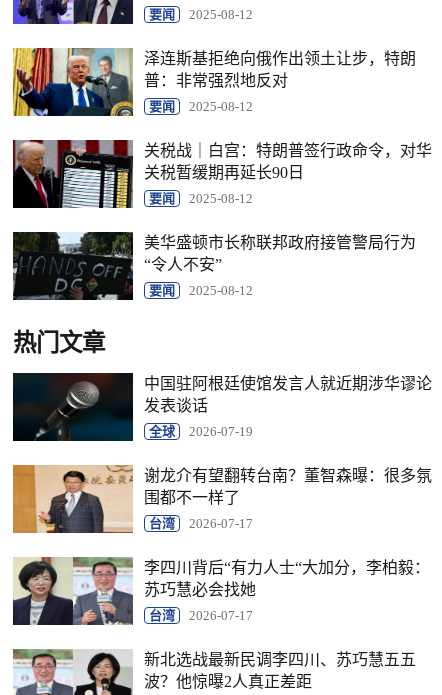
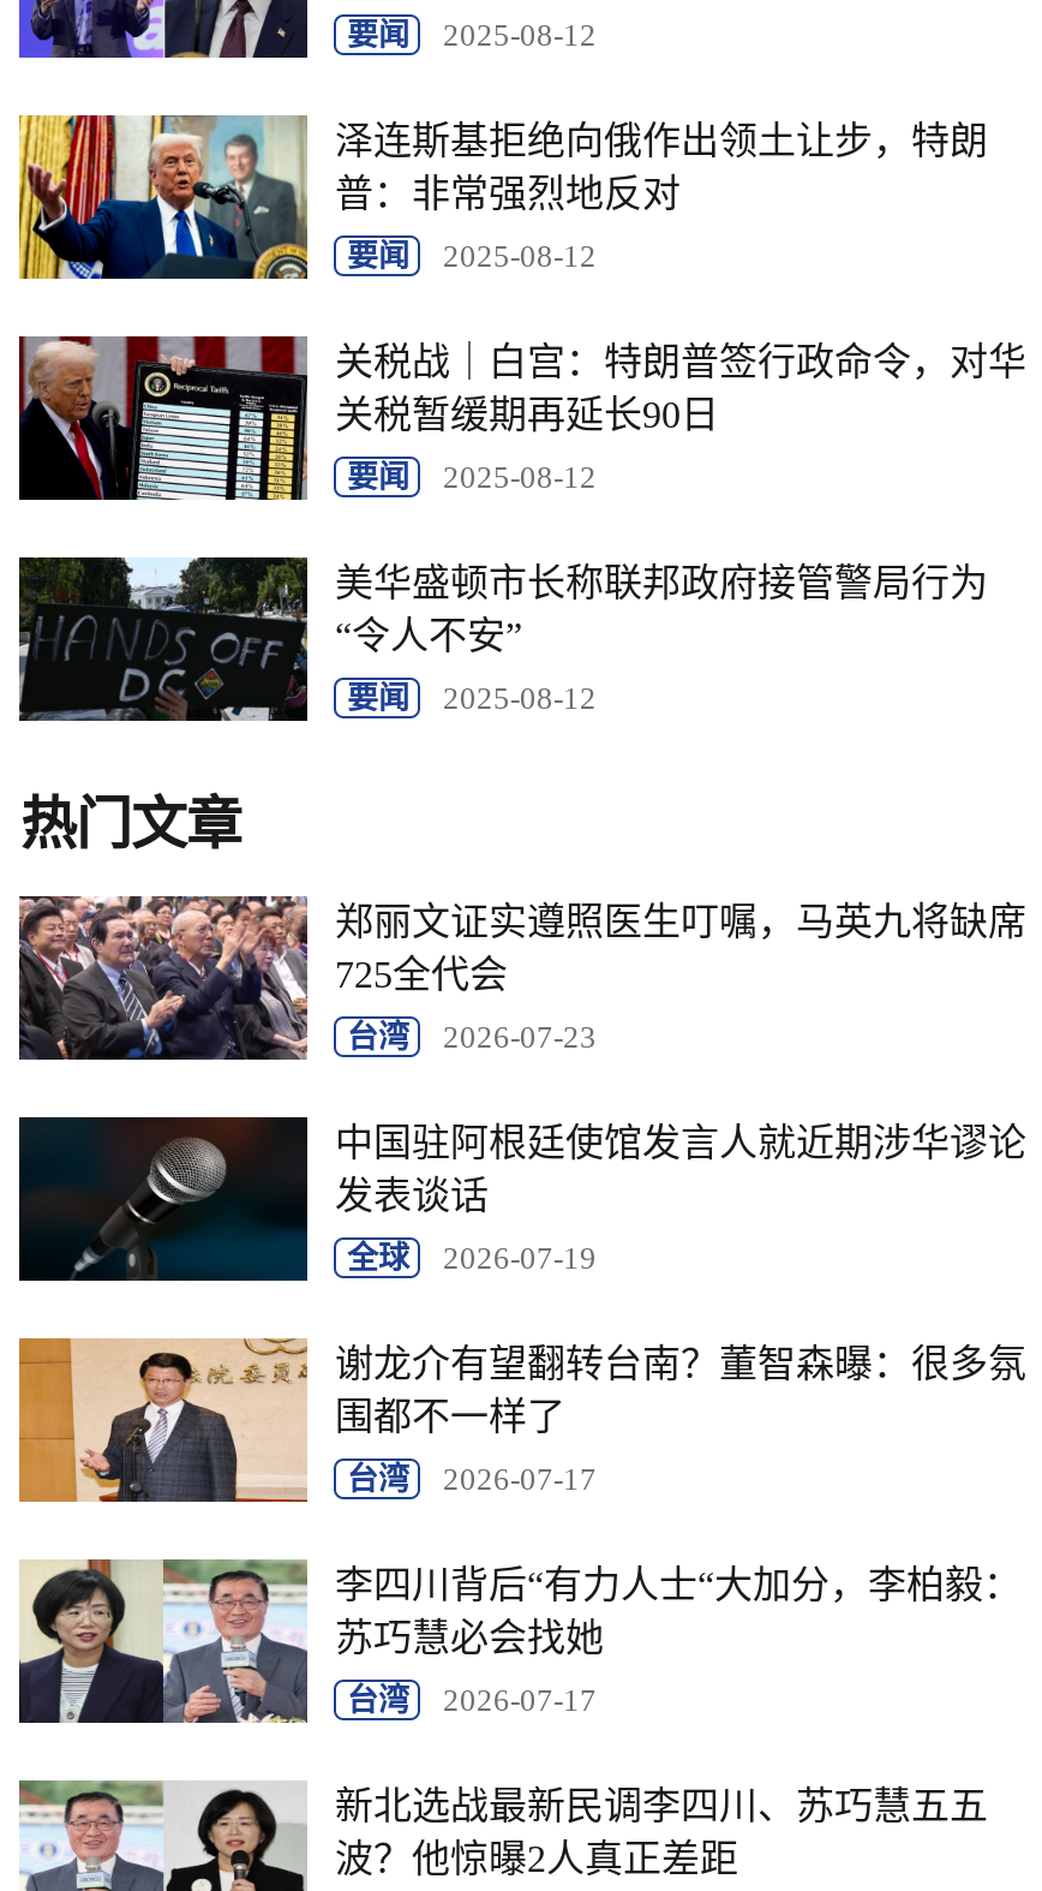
+ [image]
+ 郑丽文证实遵照医生叮嘱，马英九将缺席
+ 725全代会
+ 台湾
+ 2026-07-23
